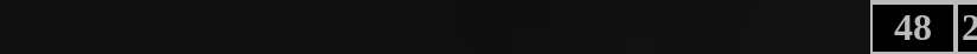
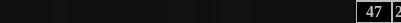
- 48
+ 47
